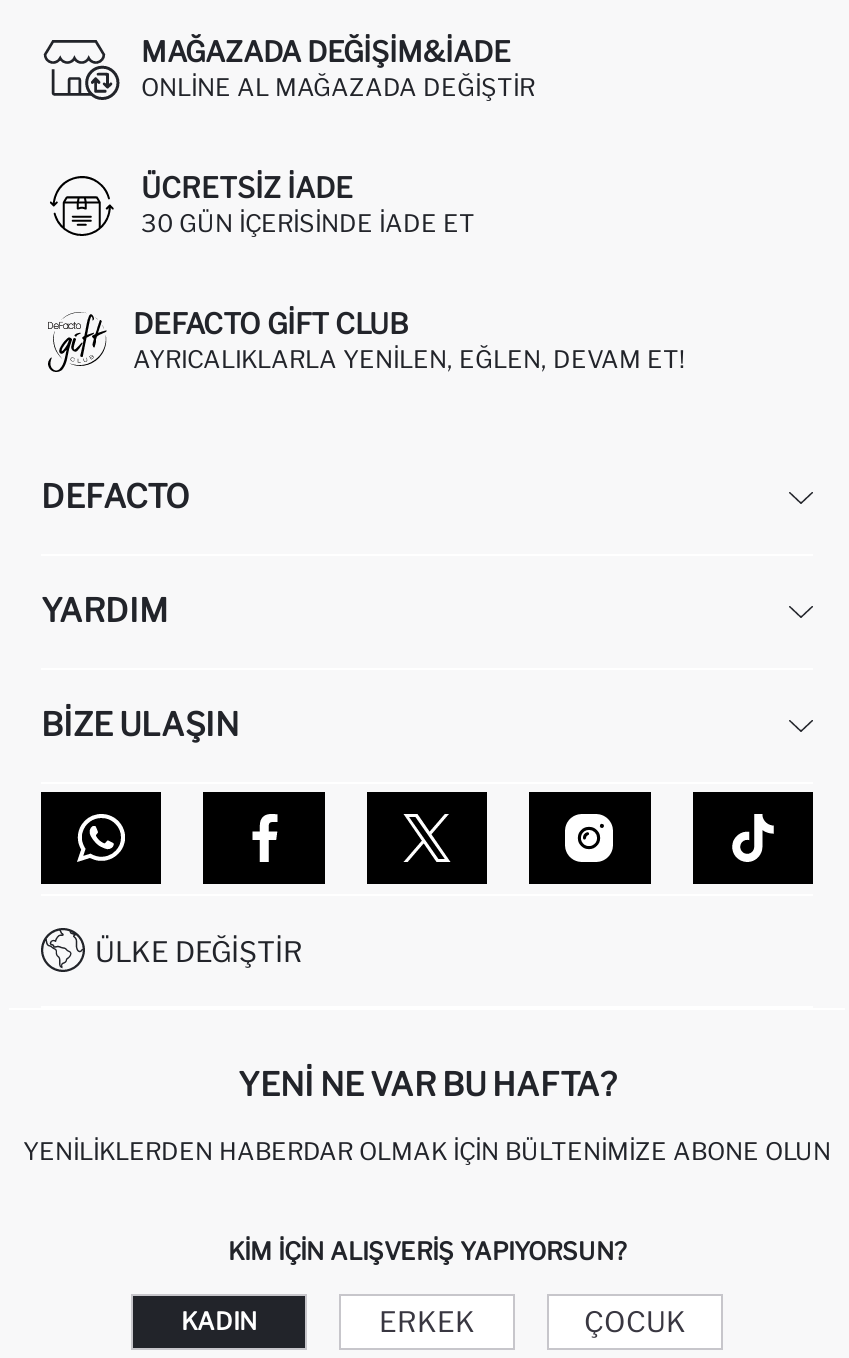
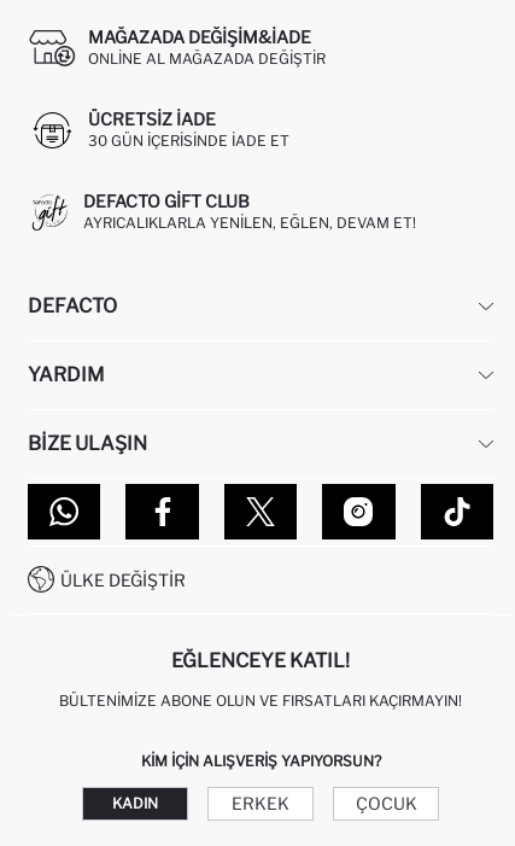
- YENI NE VAR BU HAFTA?
+ EĞLENCEYE KATIL!

- YENILIKLERDEN HABERDAR OLMAK İÇIN BÜLTENIMIZE ABONE OLUN
+ BÜLTENIMIZE ABONE OLUN VE FIRSATLARI KAÇIRMAYIN!
